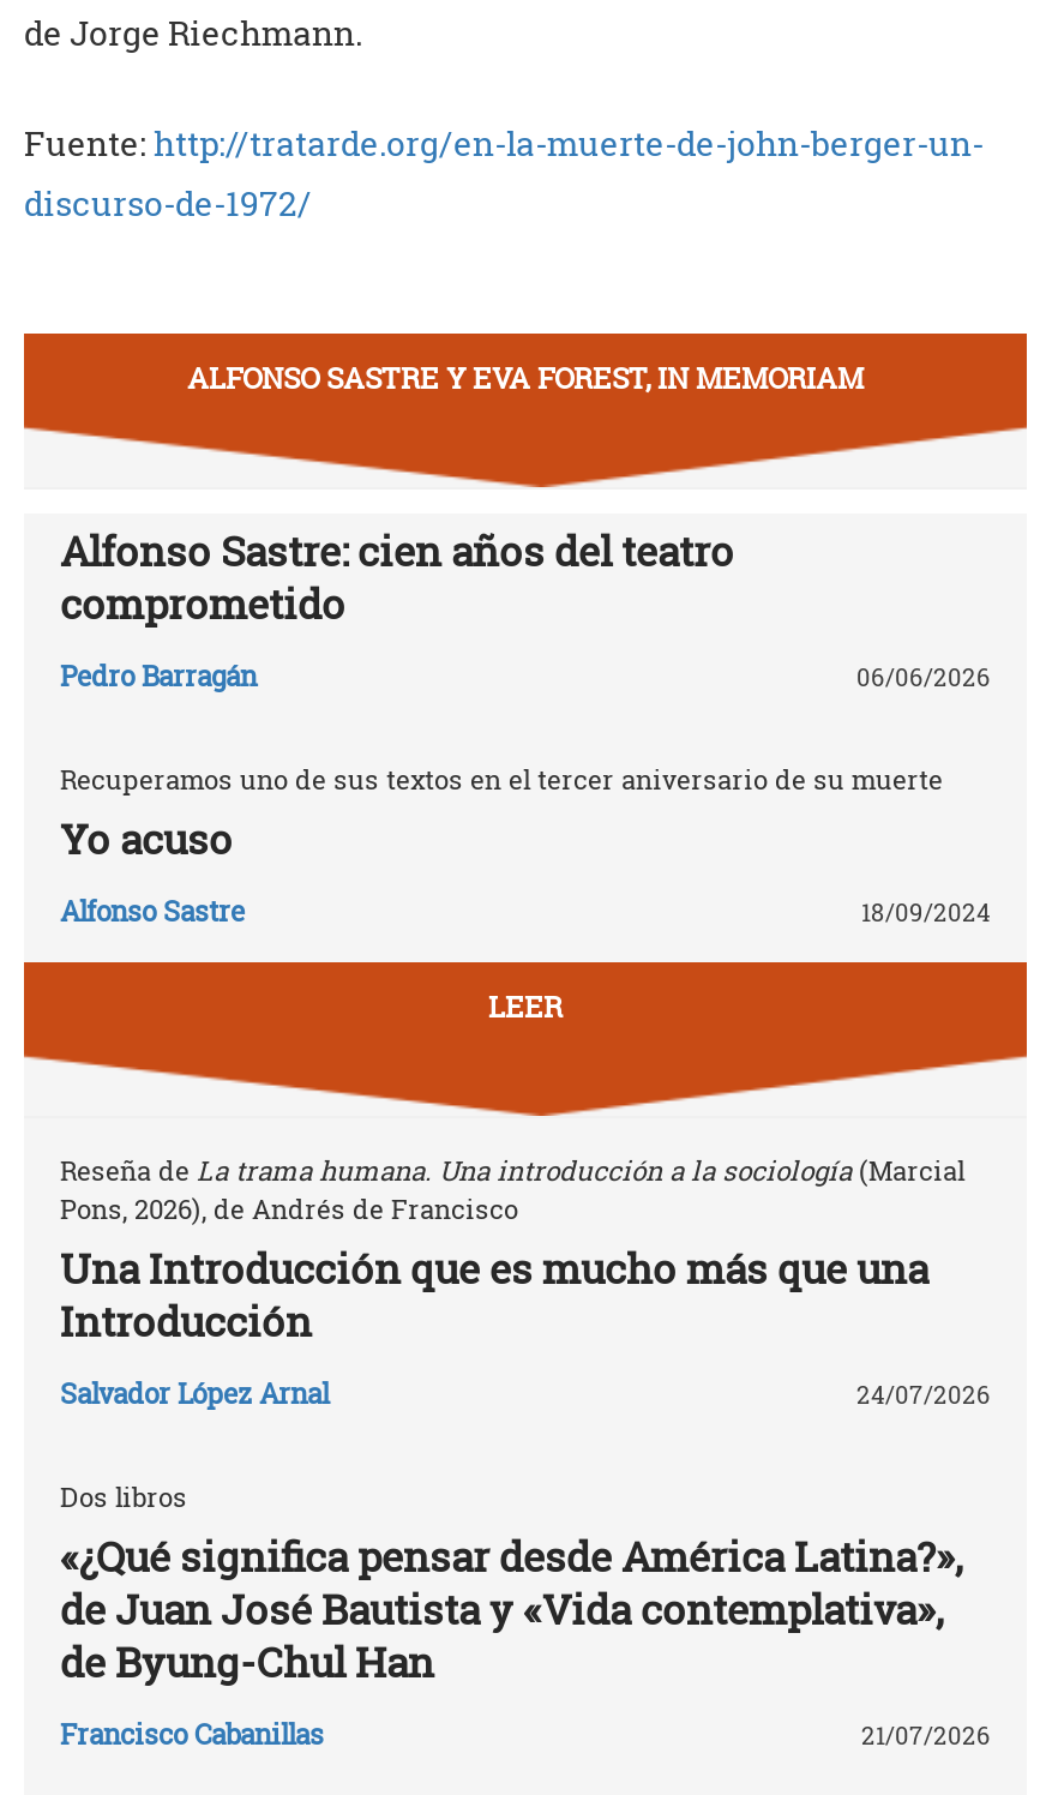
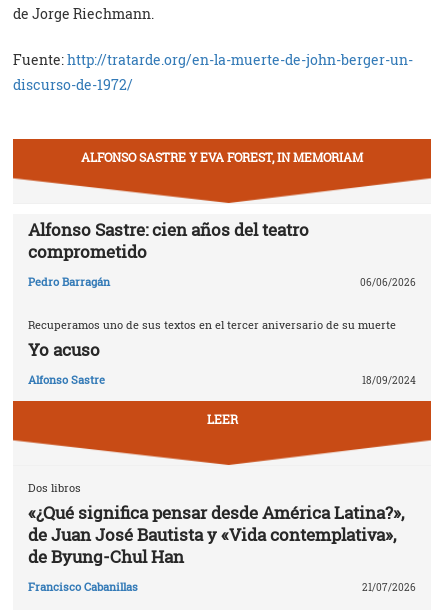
- Reseña de La trama humana. Una introducción a la sociología (Marcial
- Pons, 2026), de Andrés de Francisco
- Una Introducción que es mucho más que una
- Introducción
- Salvador López Arnal
- 24/07/2026
